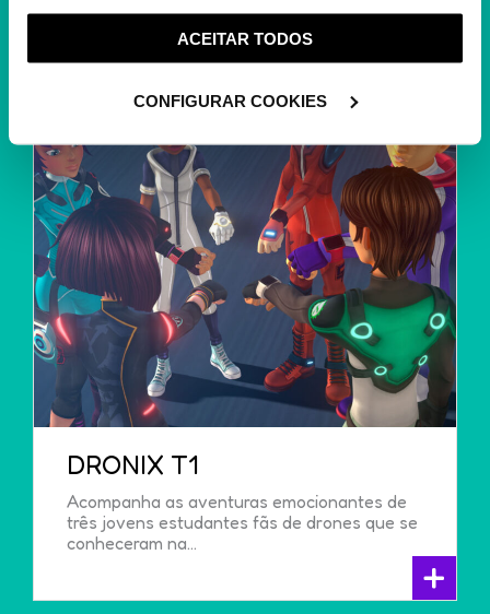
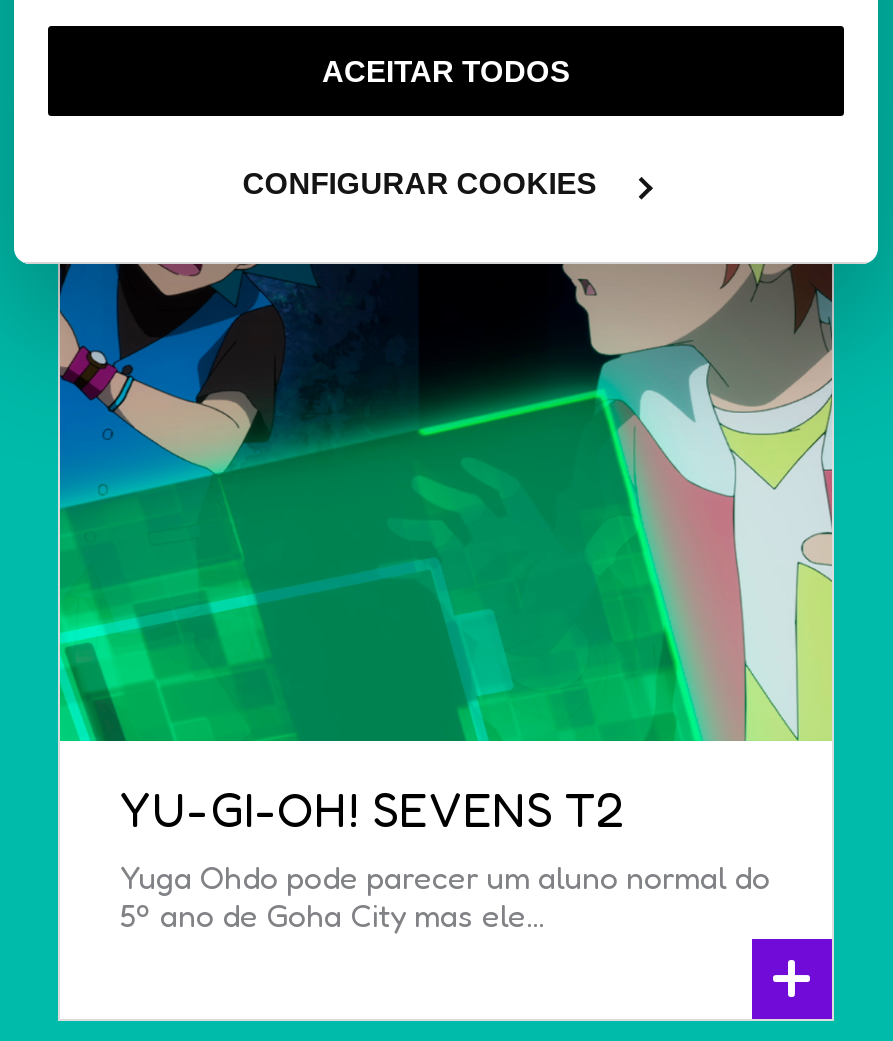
- [image]
- DRONIX T1
- Acompanha as aventuras emocionantes de
- três jovens estudantes fãs de drones que se
- conheceram na...
+ [image]
+ YU-GI-OH! SEVENS T2
+ Yuga Ohdo pode parecer um aluno normal do
+ 5º ano de Goha City mas ele...
